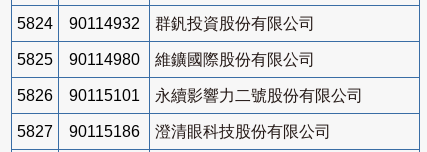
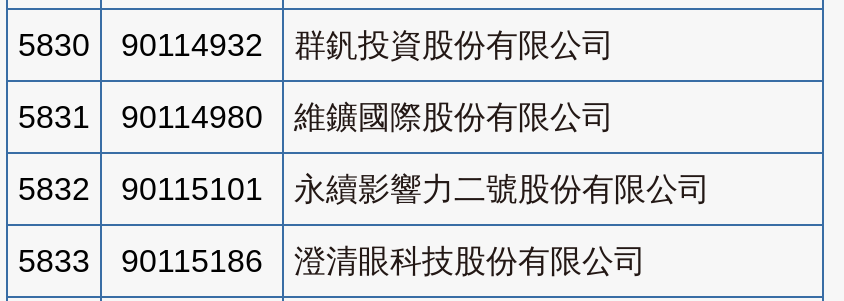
- 5824 90114932 群釩投資股份有限公司
+ 5830 90114932 群釩投資股份有限公司

- 5825 90114980 維鑛國際股份有限公司
+ 5831 90114980 維鑛國際股份有限公司

- 5826 90115101 永續影響力二號股份有限公司
+ 5832 90115101 永續影響力二號股份有限公司

- 5827 90115186 澄清眼科技股份有限公司
+ 5833 90115186 澄清眼科技股份有限公司
